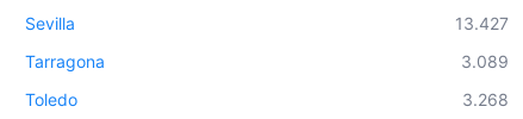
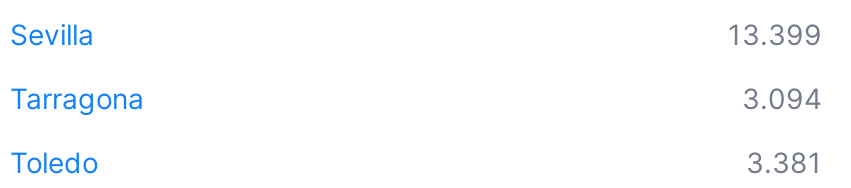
- 13.427
+ 13.399

- 3.089
+ 3.094

- 3.268
+ 3.381
